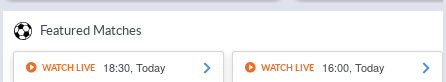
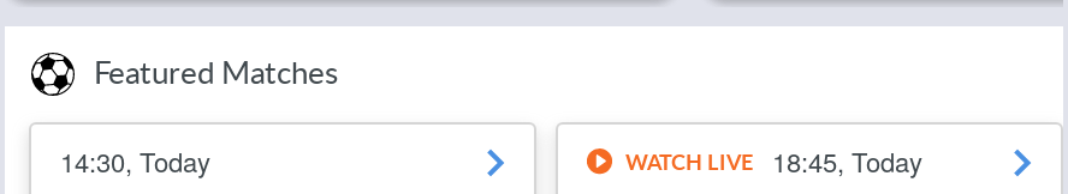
- WATCH LIVE
- 18:30, Today
+ 14:30, Today

- WATCH LIVE 16:00, Today
+ WATCH LIVE 18:45, Today
